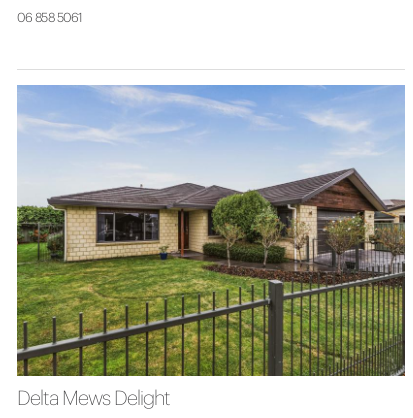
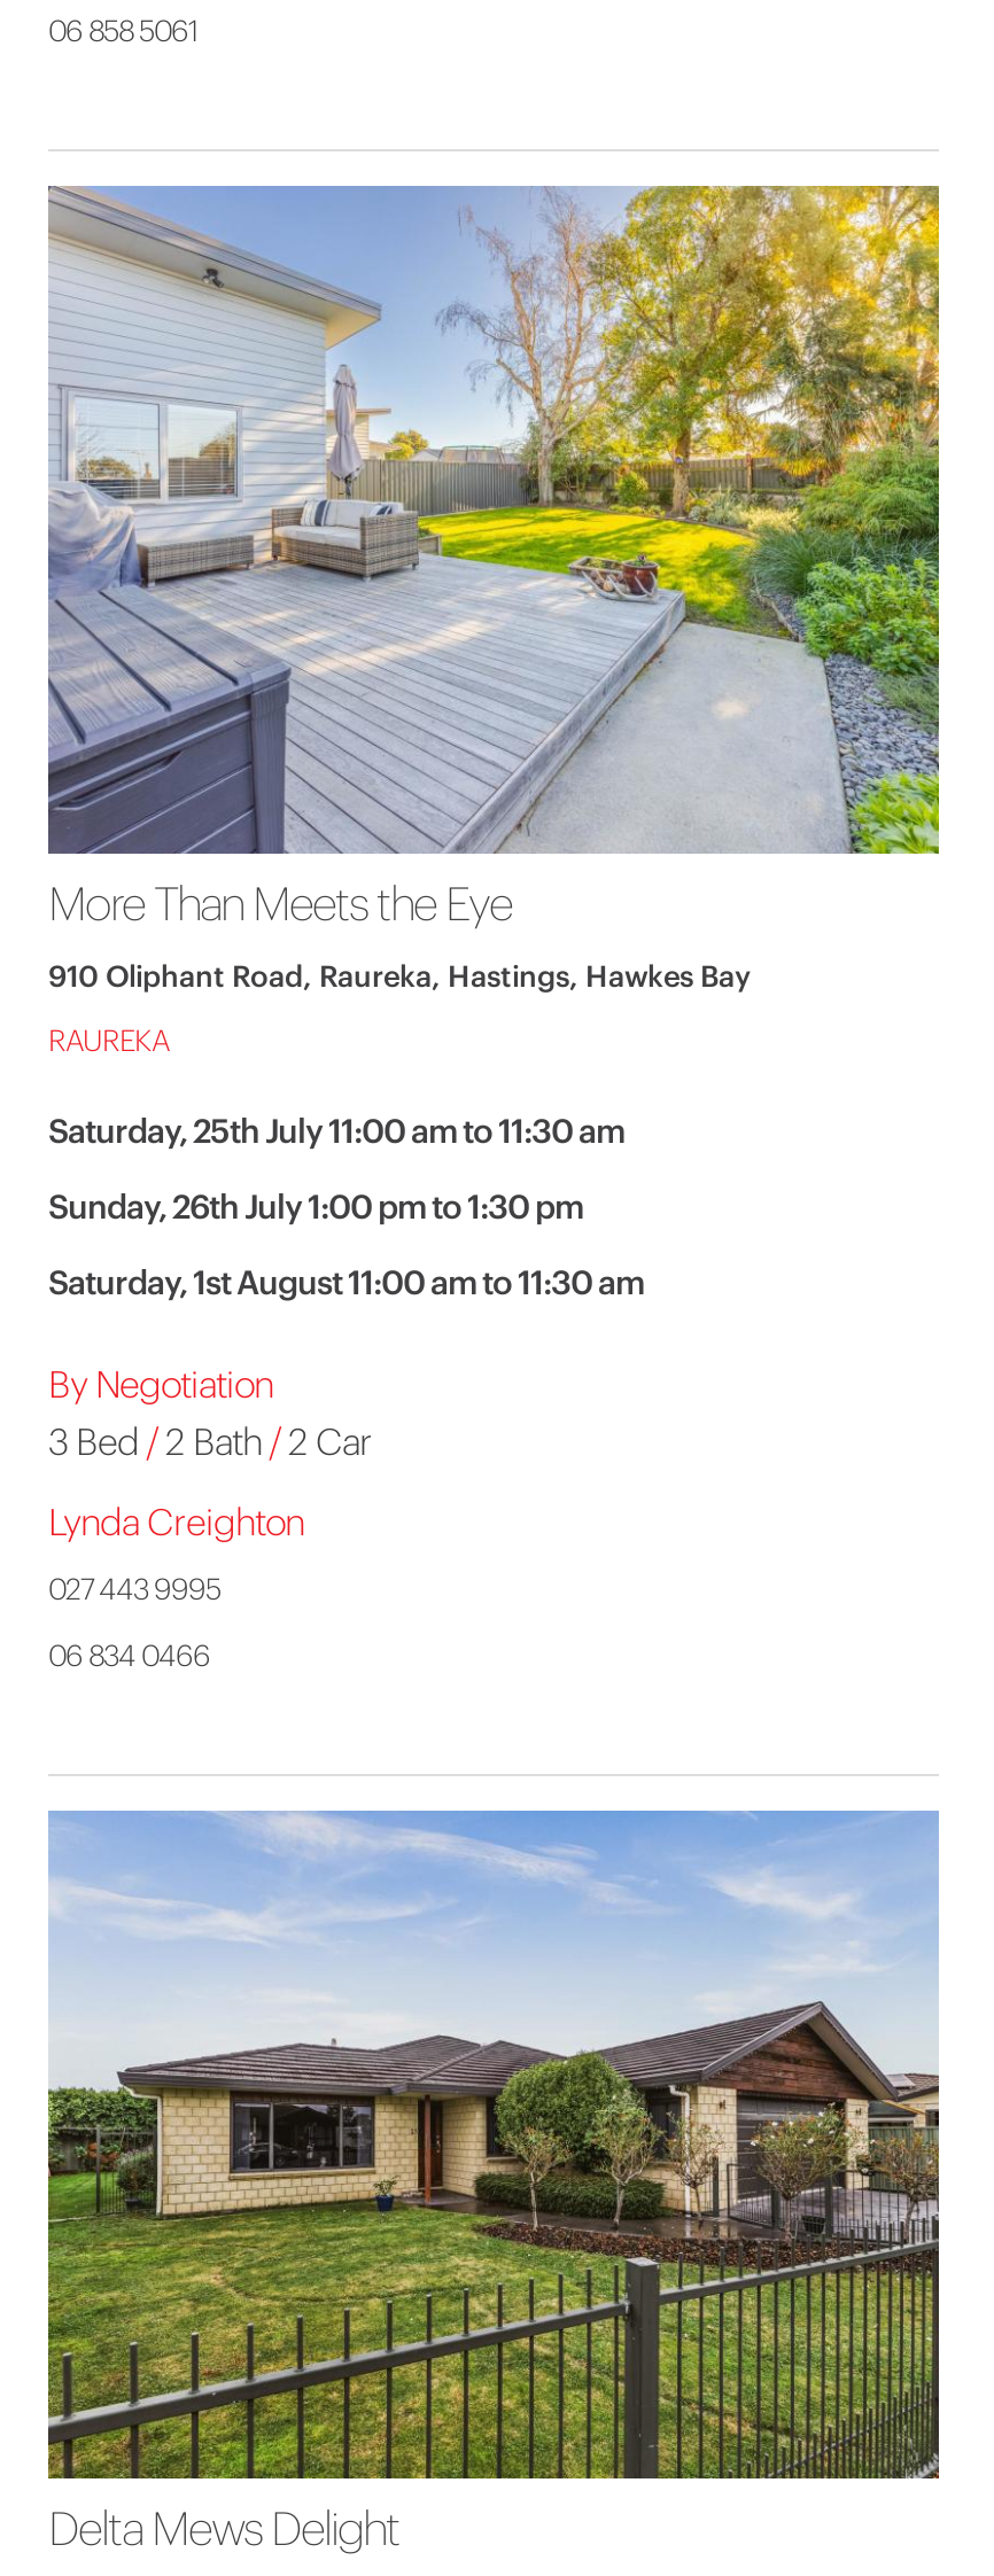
+ [image]
+ More Than Meets the Eye
+ 910 Oliphant Road, Raureka, Hastings, Hawkes Bay
+ RAUREKA
+ Saturday, 25th July 11:00 am to 11:30 am
+ Sunday, 26th July 1:00 pm to 1:30 pm
+ Saturday, 1st August 11:00 am to 11:30 am
+ By Negotiation
+ 3 Bed / 2 Bath / 2 Car
+ Lynda Creighton
+ 027 443 9995
+ 06 834 0466
